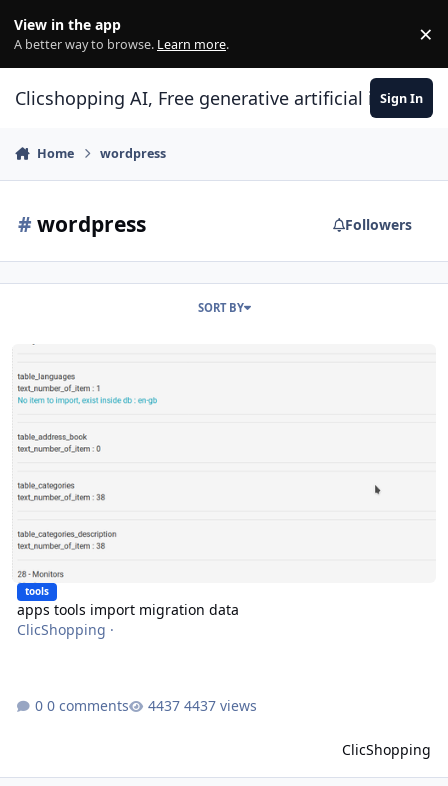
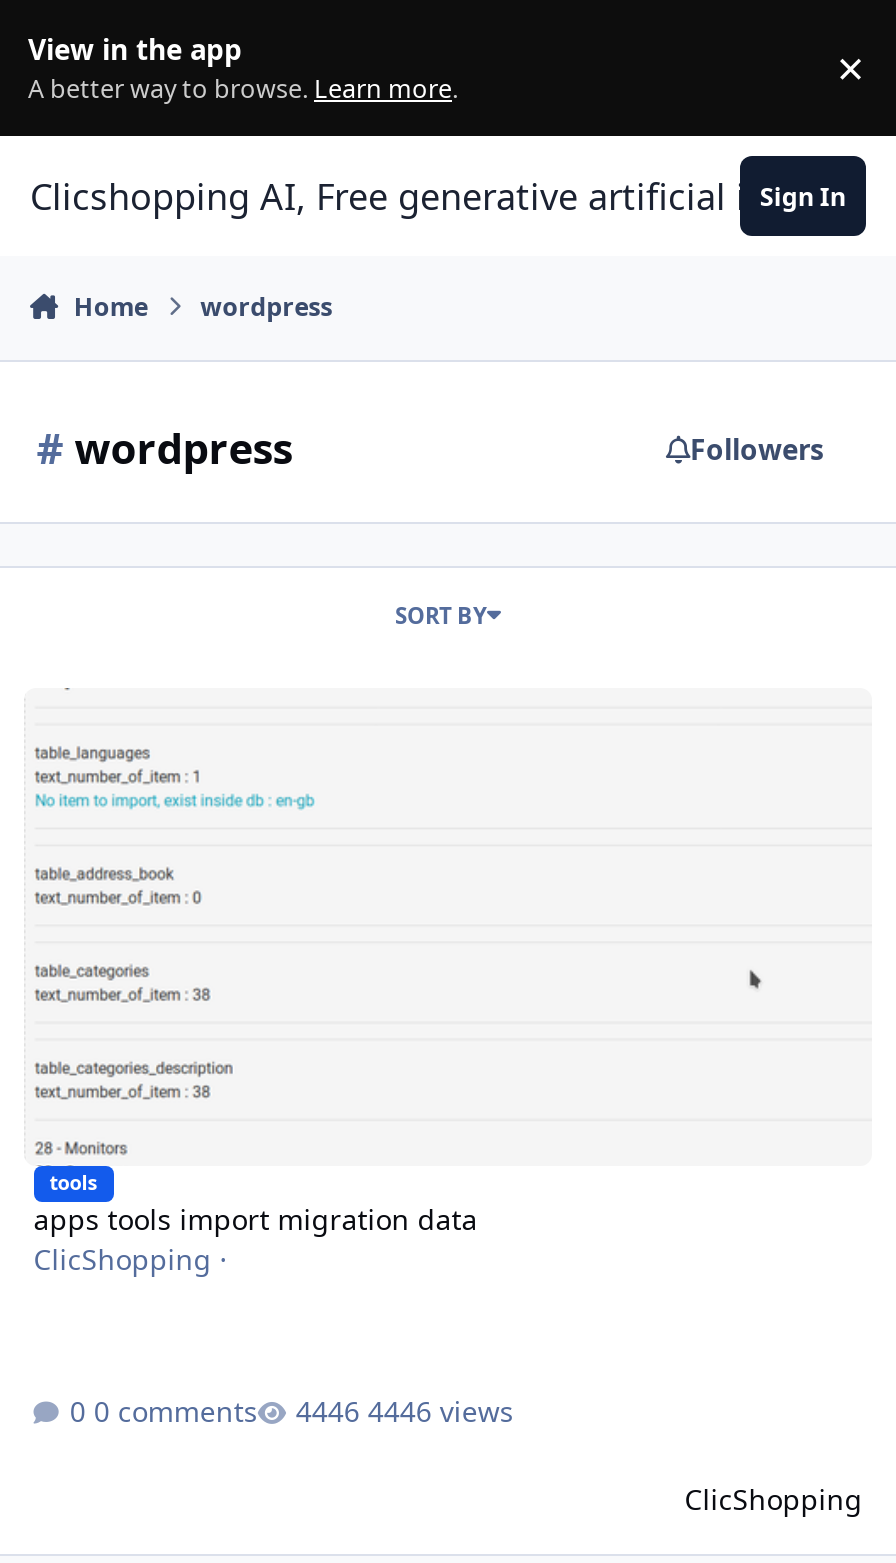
- 4437 views
+ 4446 views
